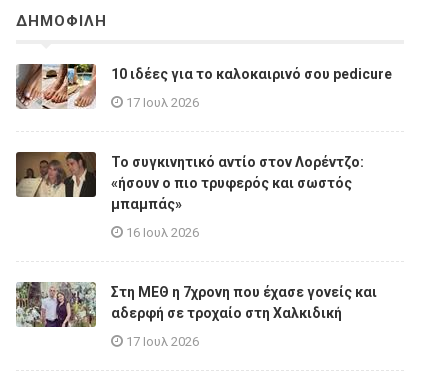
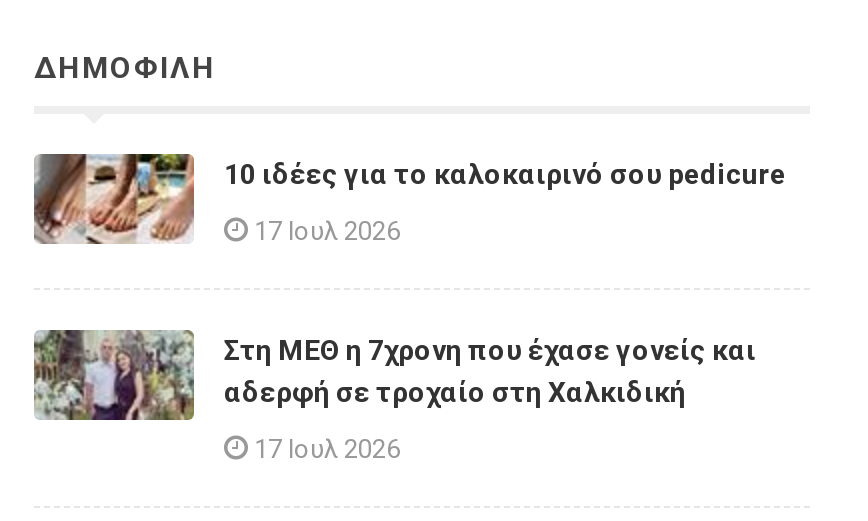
- [image]
- Το συγκινητικό αντίο στον Λορέντζο:
- «ήσουν ο πιο τρυφερός και σωστός
- μπαμπάς»
- 16 Ιουλ 2026
